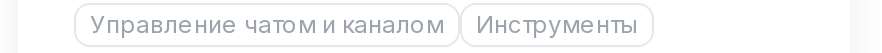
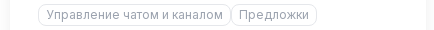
- Инструменты
+ Предложки
